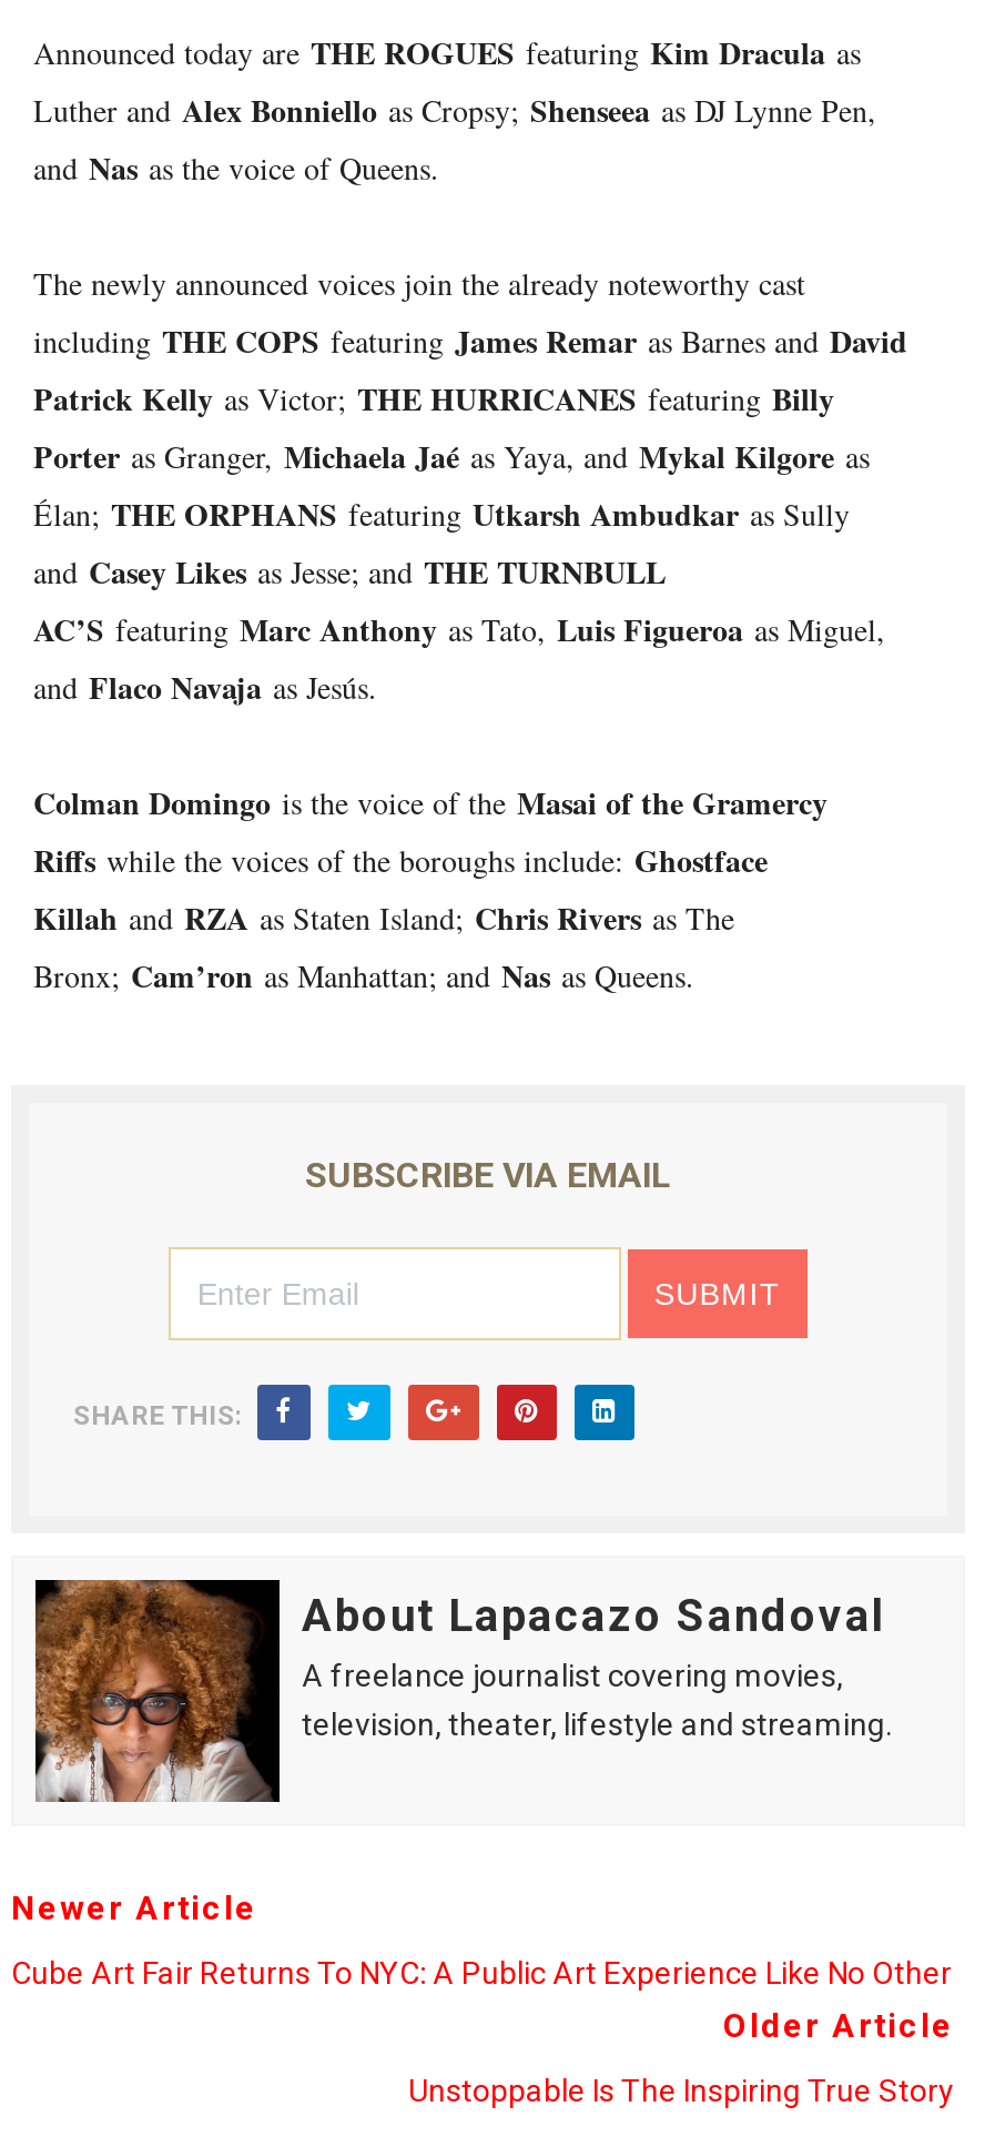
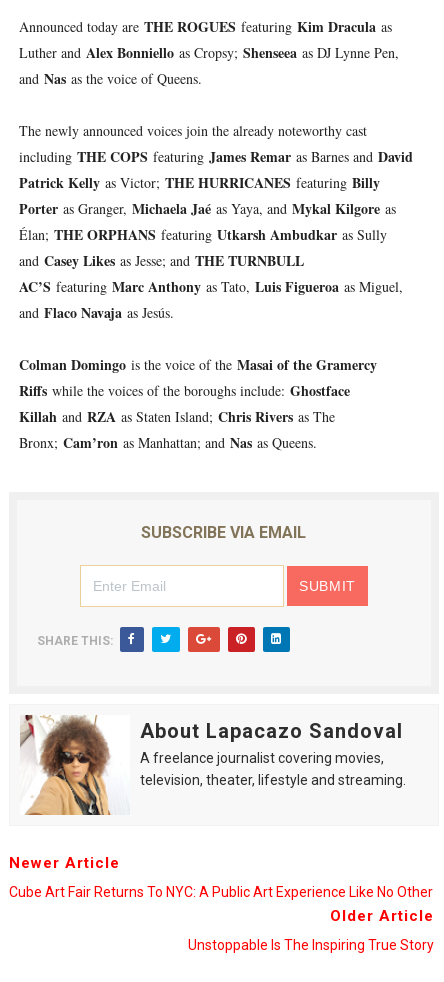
- [image]
+ [image]
